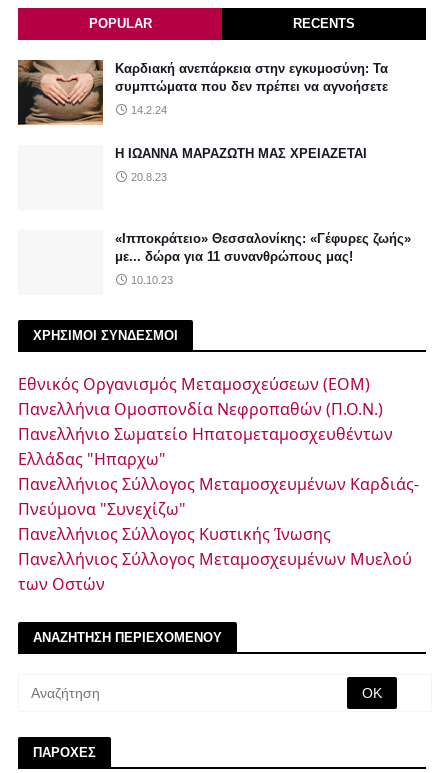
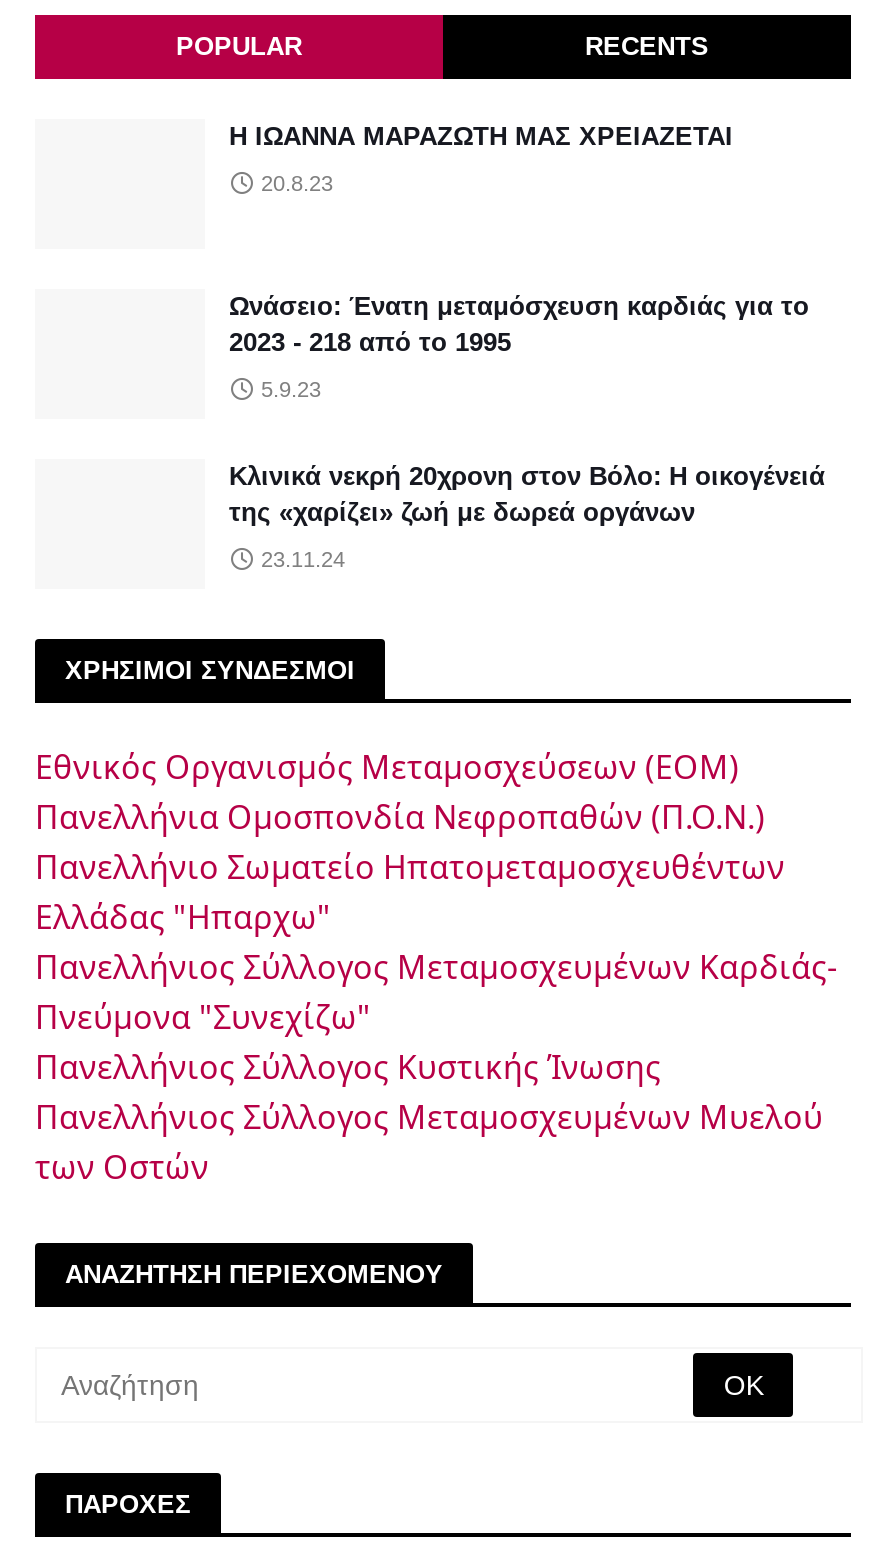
- [image]
- Καρδιακή ανεπάρκεια στην εγκυμοσύνη: Τα
- συμπτώματα που δεν πρέπει να αγνοήσετε
- 14.2.24

moved up: Η ΙΩΑΝΝΑ ΜΑΡΑΖΩΤΗ ΜΑΣ ΧΡΕΙΑΖΕΤΑΙ | 20.8.23

- «Ιπποκράτειο» Θεσσαλονίκης: «Γέφυρες ζωής»
- με... δώρα για 11 συνανθρώπους μας!
- 10.10.23
+ Ωνάσειο: Ένατη μεταμόσχευση καρδιάς για το
+ 2023 - 218 από το 1995
+ 5.9.23
+ Κλινικά νεκρή 20χρονη στον Βόλο: Η οικογένειά
+ της «χαρίζει» ζωή με δωρεά οργάνων
+ 23.11.24
